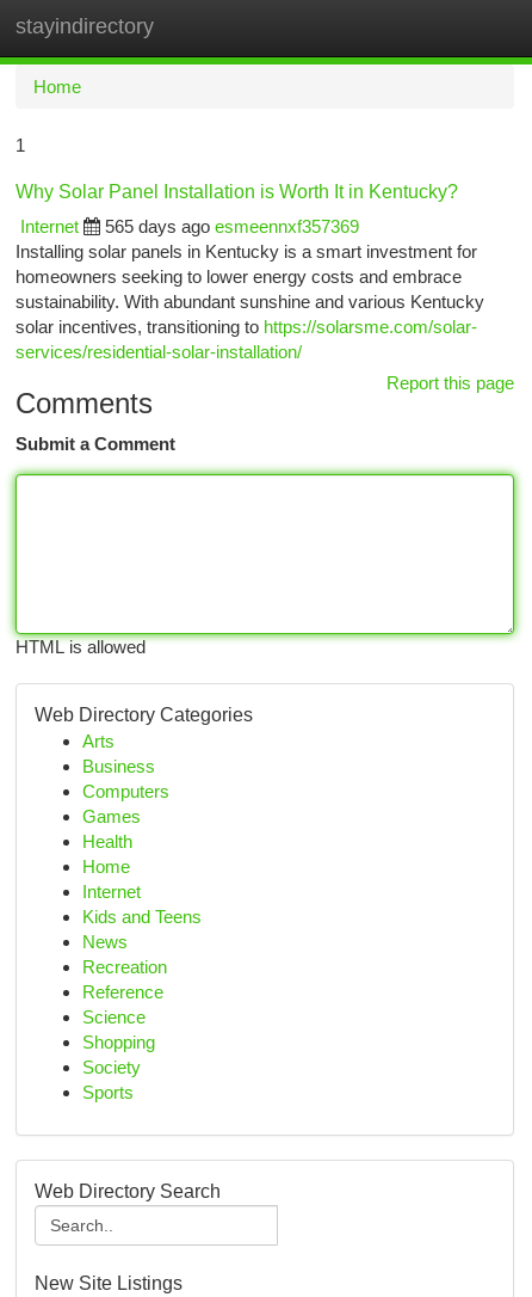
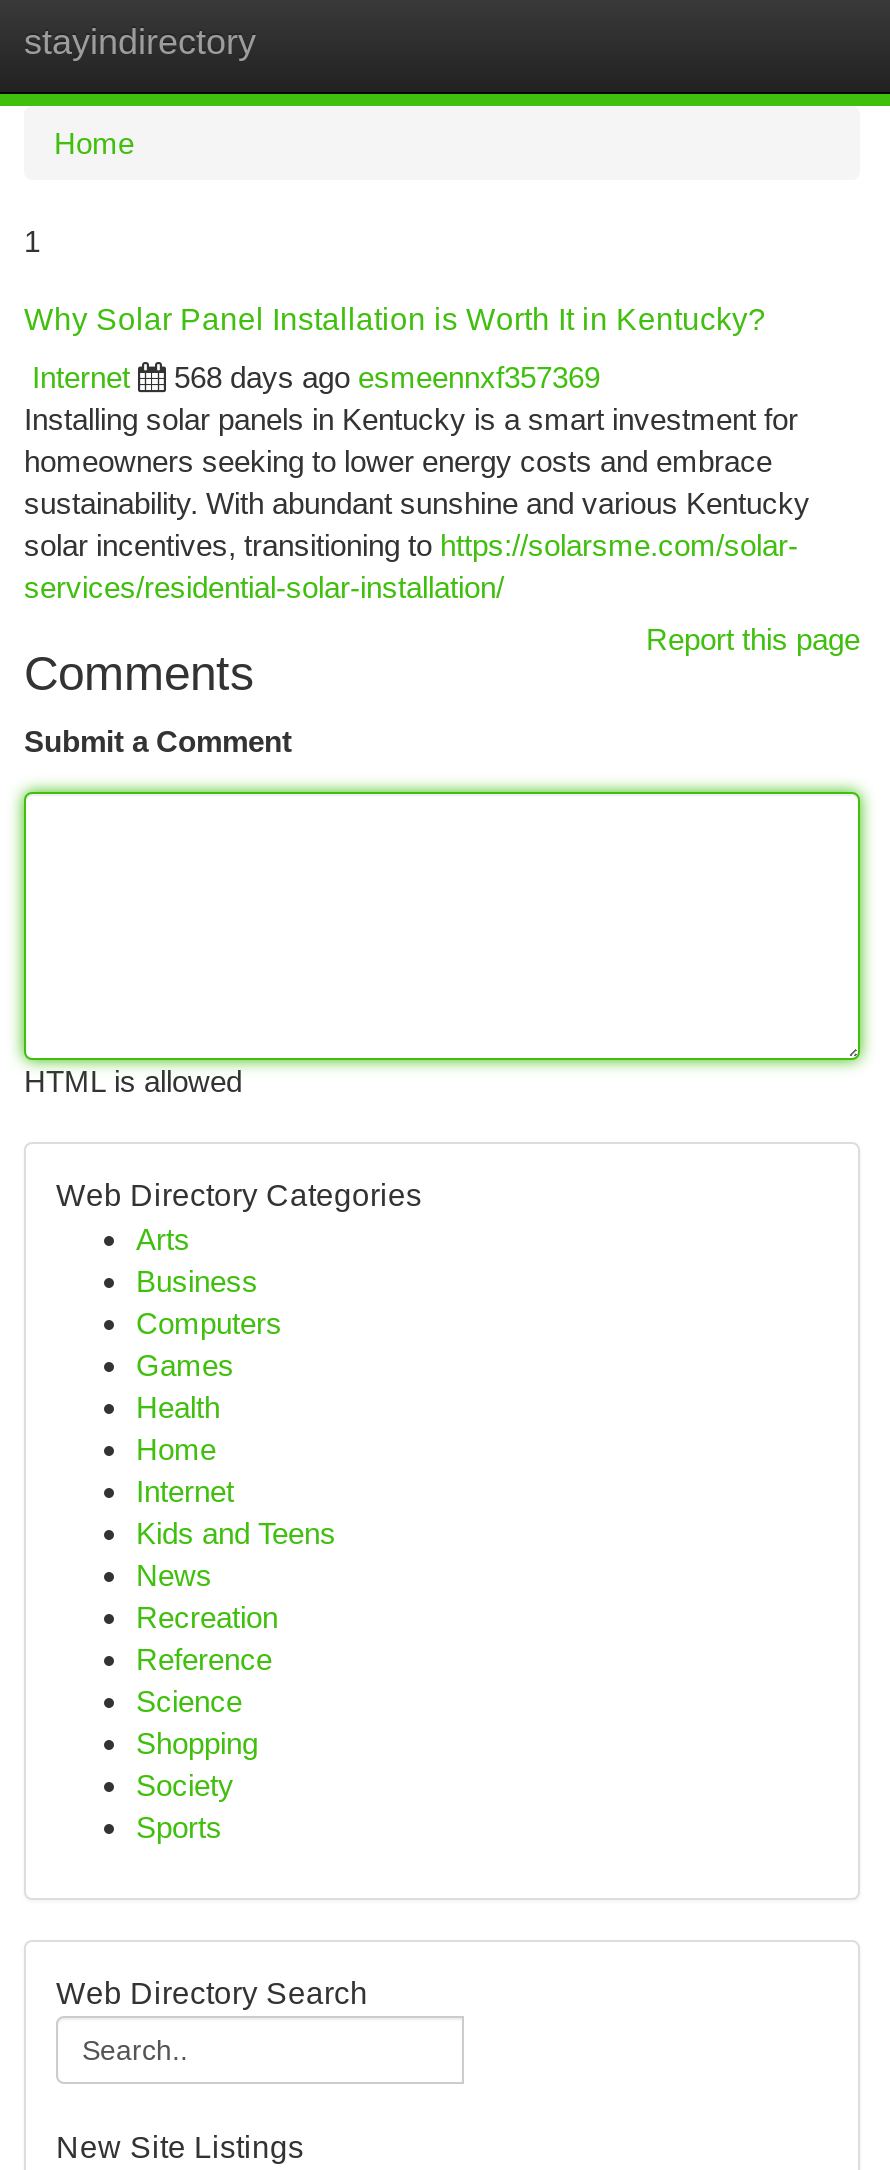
- 565 days ago esmeennxf357369
+ 568 days ago esmeennxf357369
